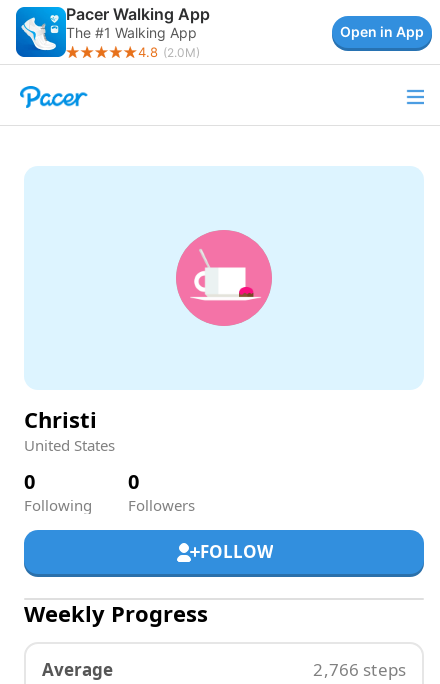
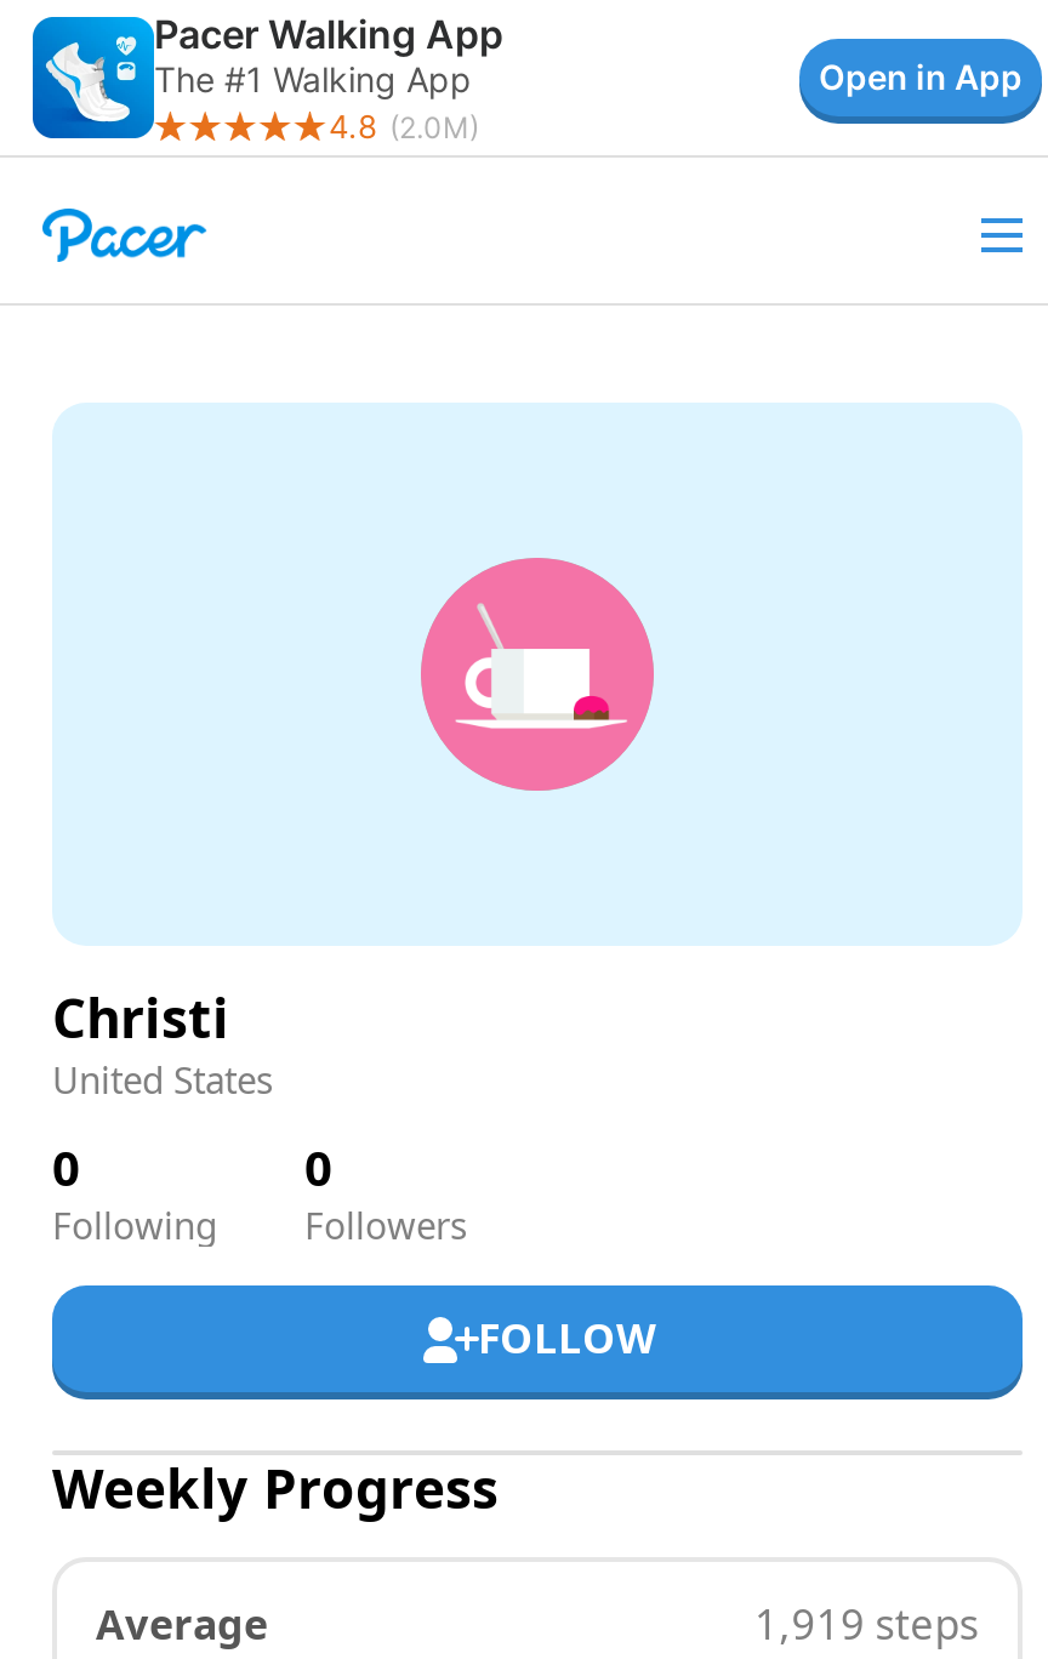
- 2,766 steps
+ 1,919 steps
